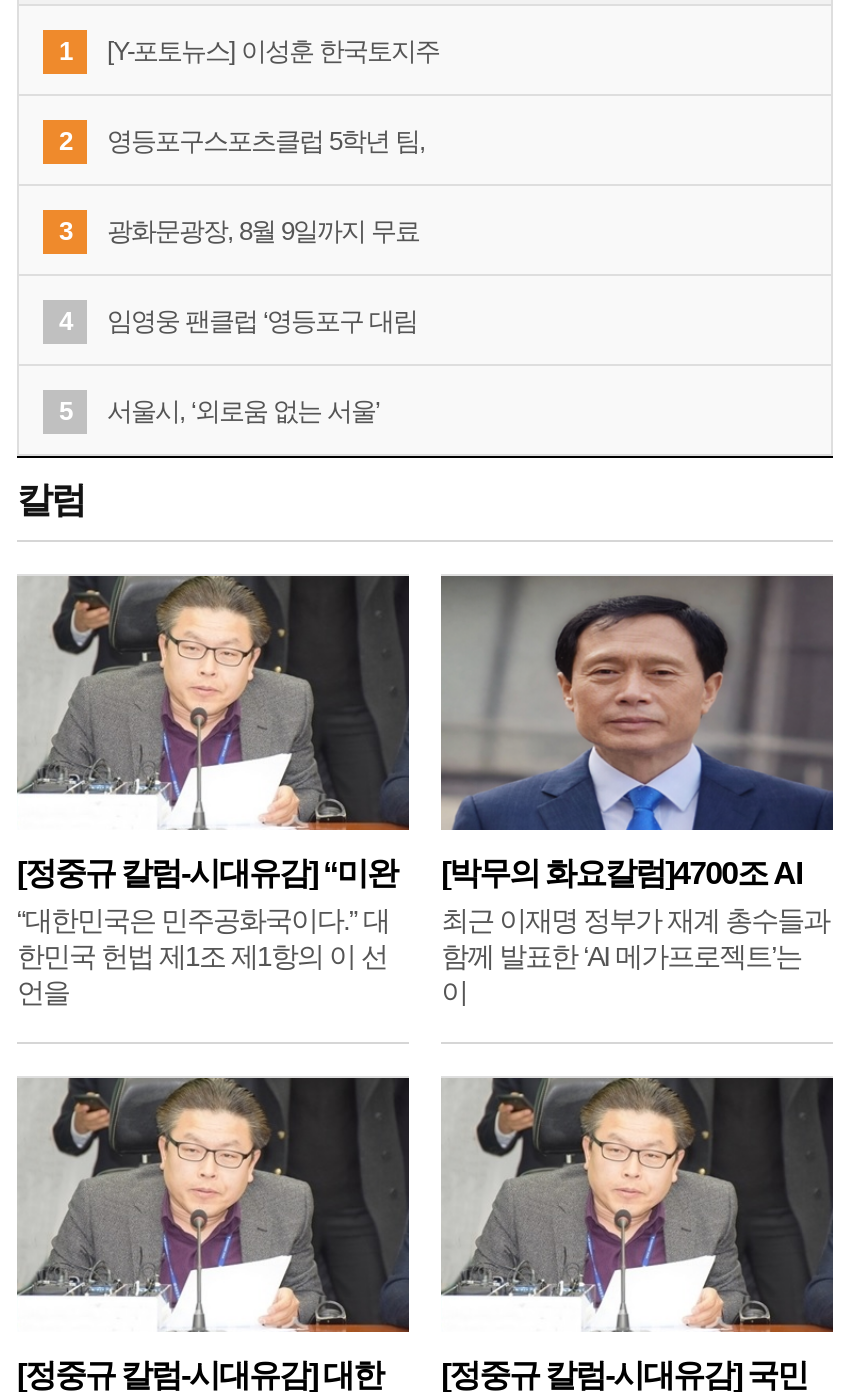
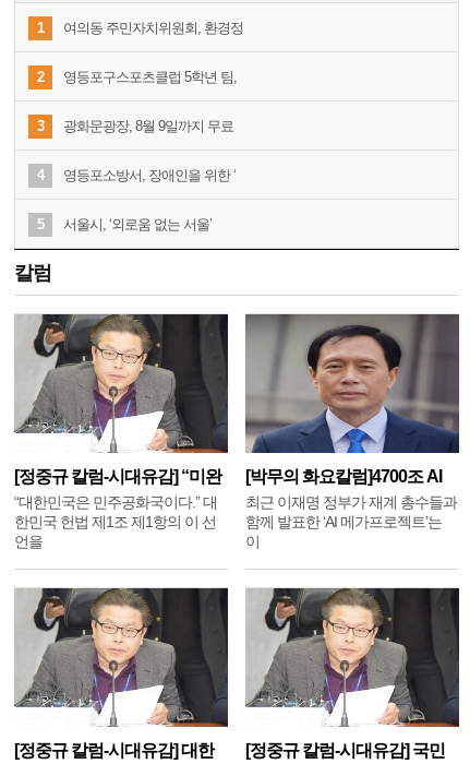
- [Y-포토뉴스] 이성훈 한국토지주
+ 여의동 주민자치위원회, 환경정

- 임영웅 팬클럽 ‘영등포구 대림
+ 영등포소방서, 장애인을 위한 ‘
